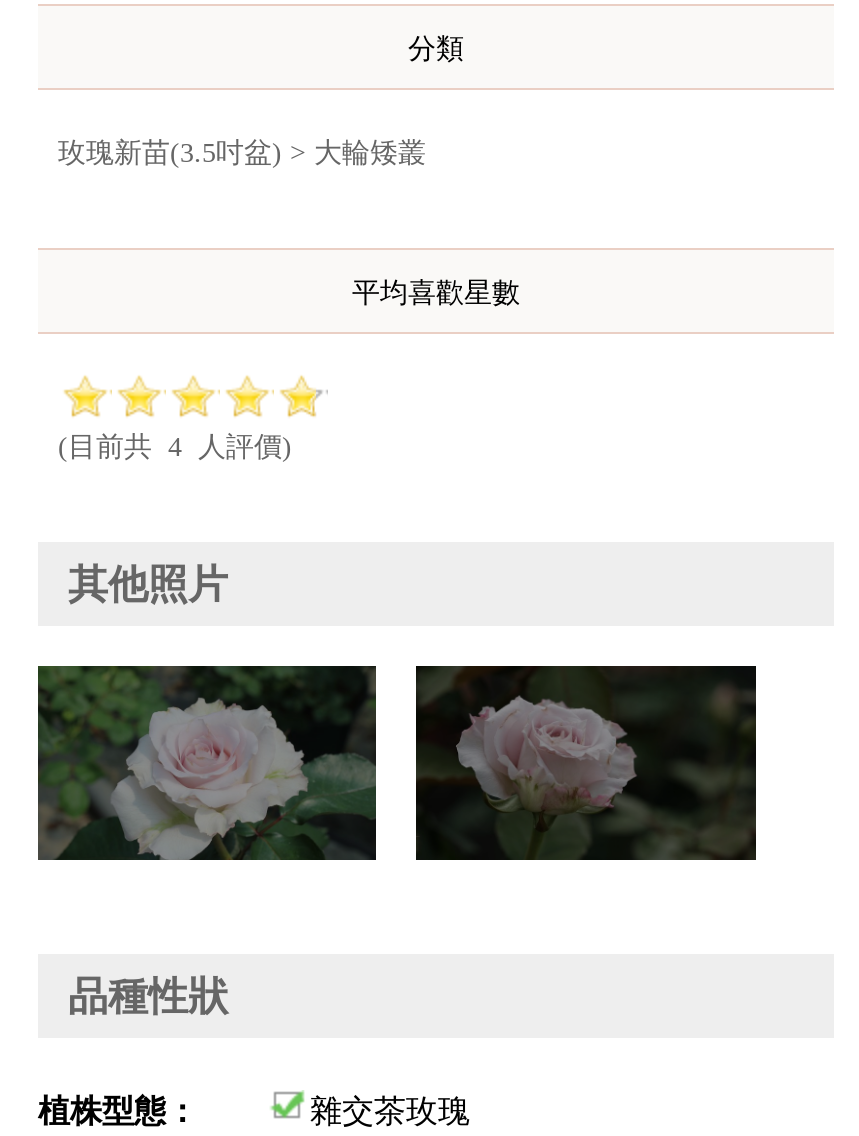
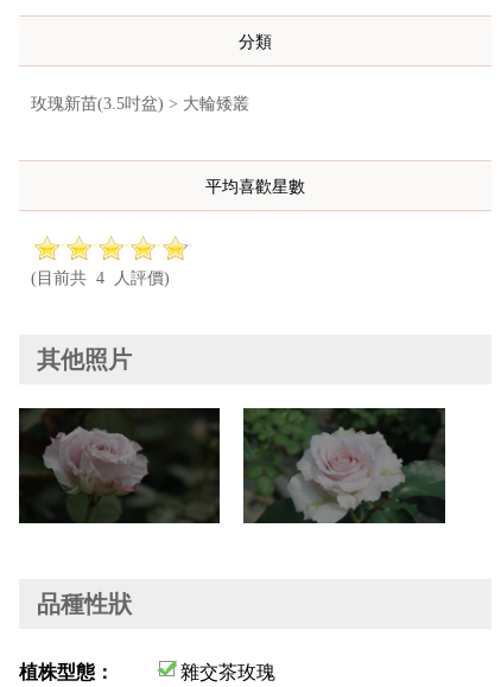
- [image]
+ [image]

- [image]
+ [image]
